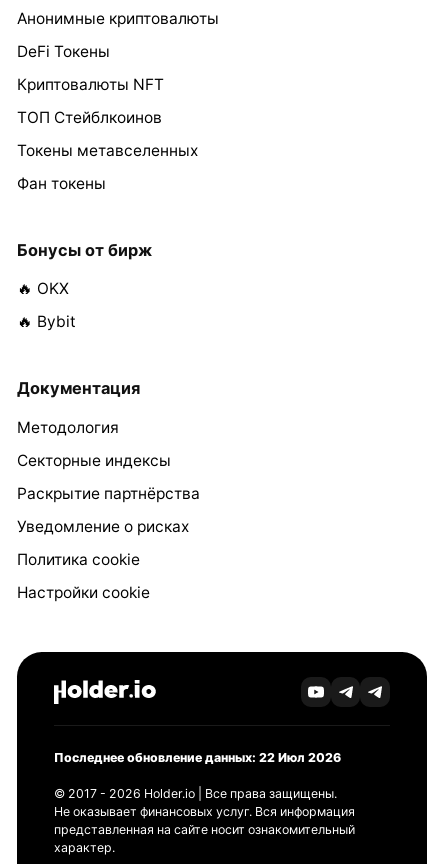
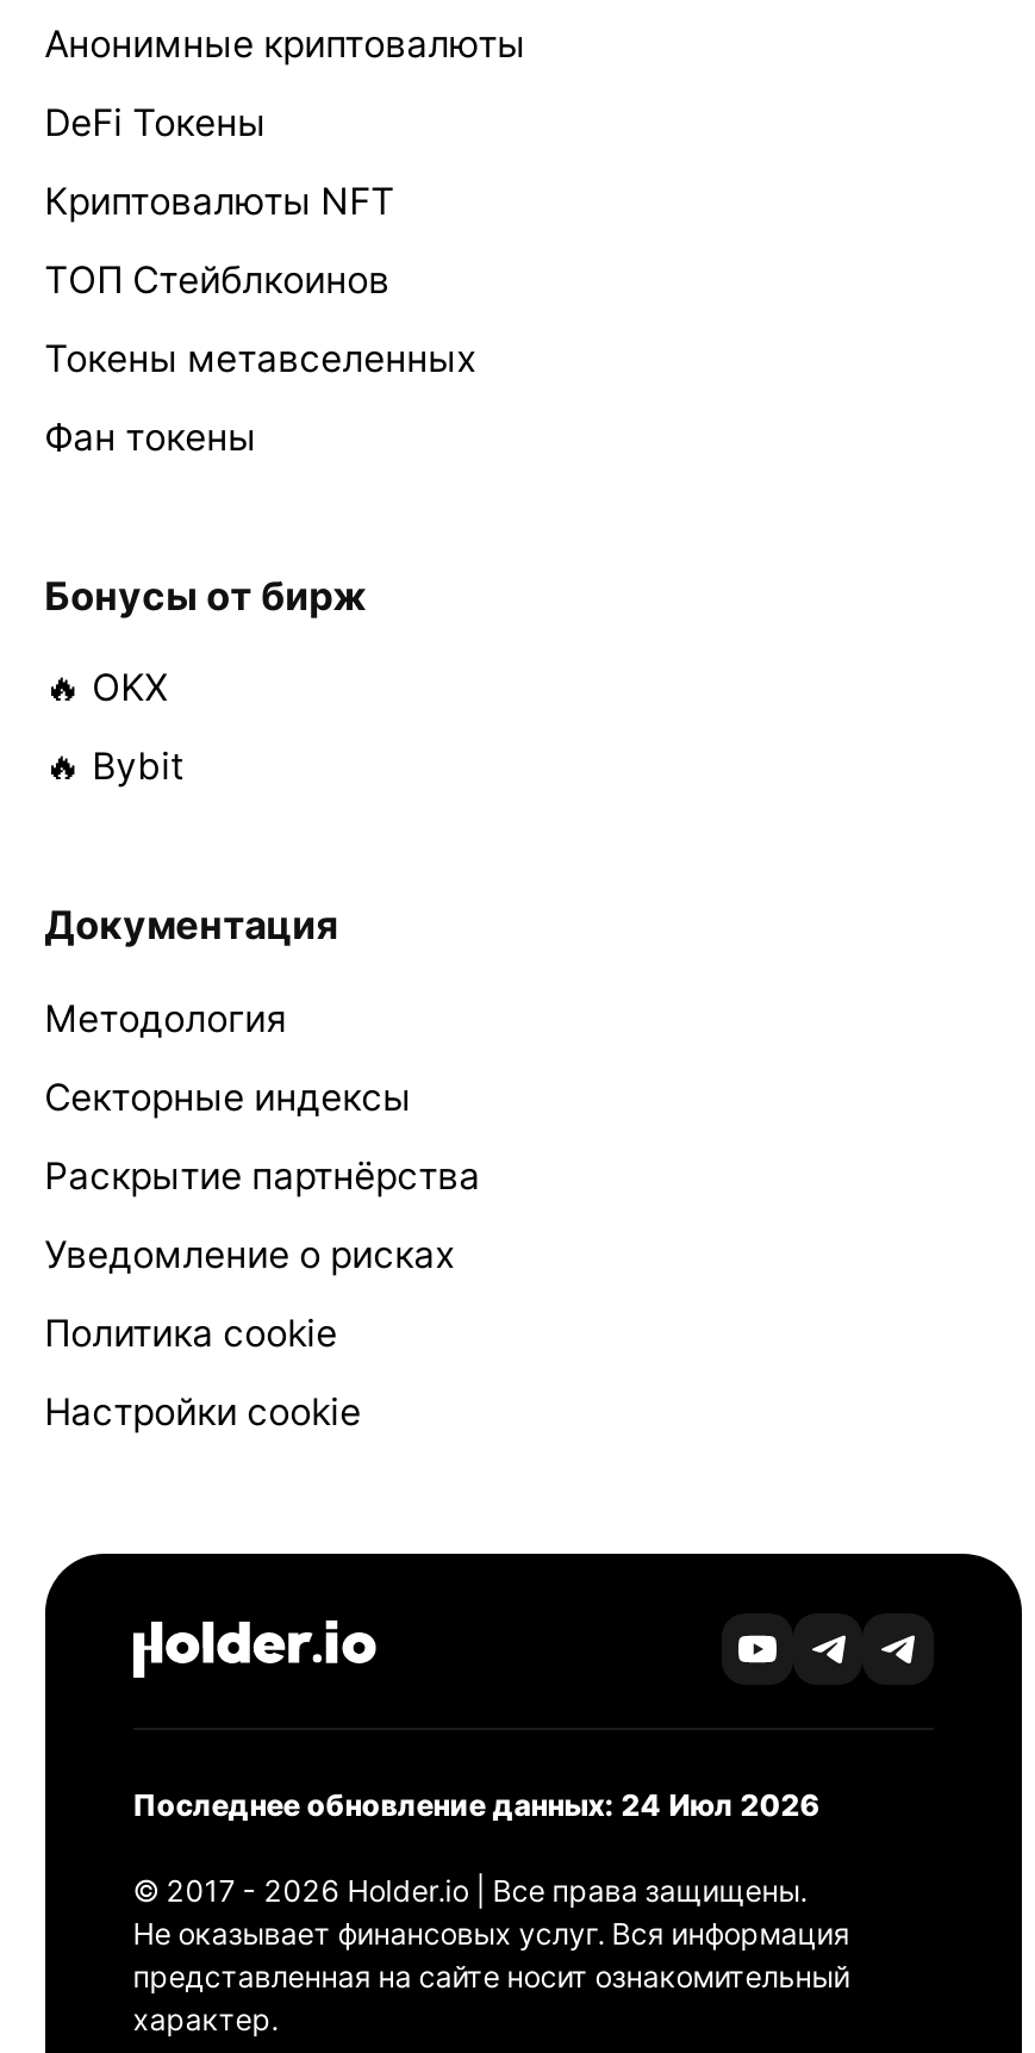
- Последнее обновление данных: 22 Июл 2026
+ Последнее обновление данных: 24 Июл 2026
